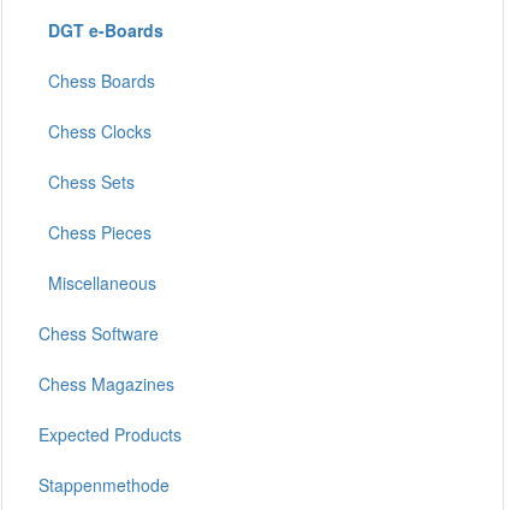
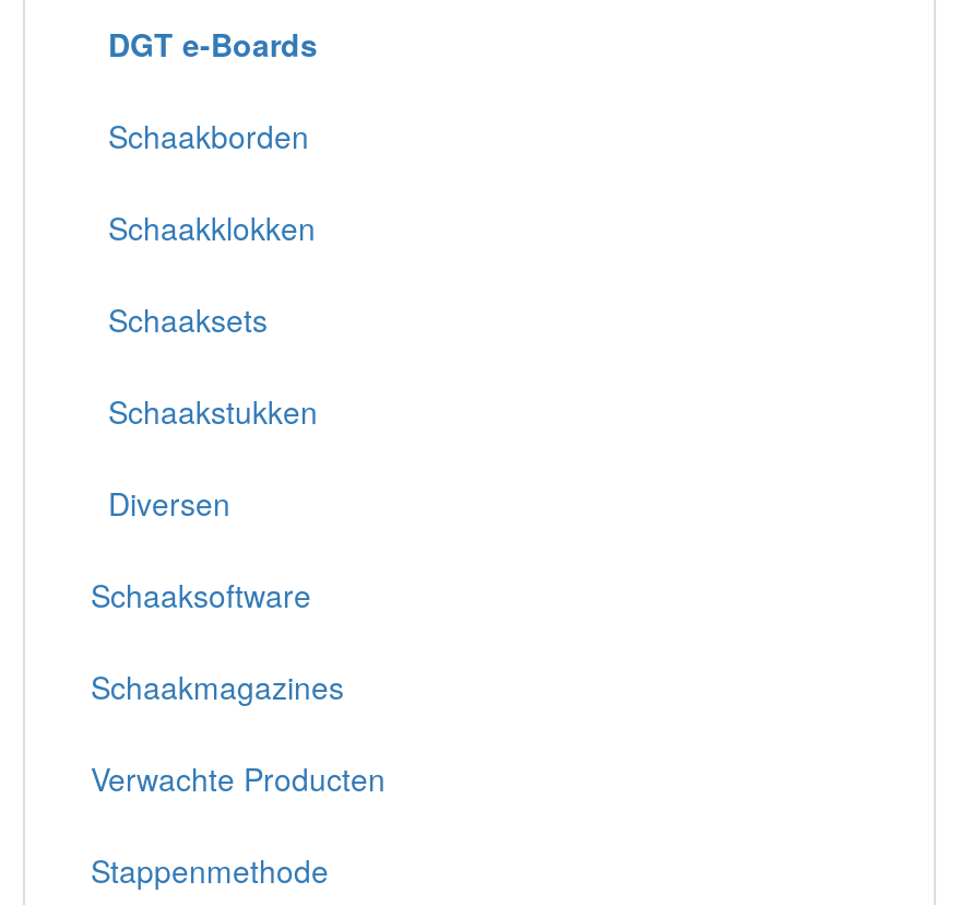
- Chess Boards
+ Schaakborden

- Chess Clocks
+ Schaakklokken

- Chess Sets
+ Schaaksets

- Chess Pieces
+ Schaakstukken

- Miscellaneous
+ Diversen

- Chess Software
+ Schaaksoftware

- Chess Magazines
+ Schaakmagazines

- Expected Products
+ Verwachte Producten
